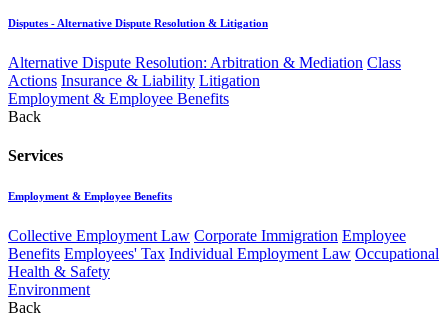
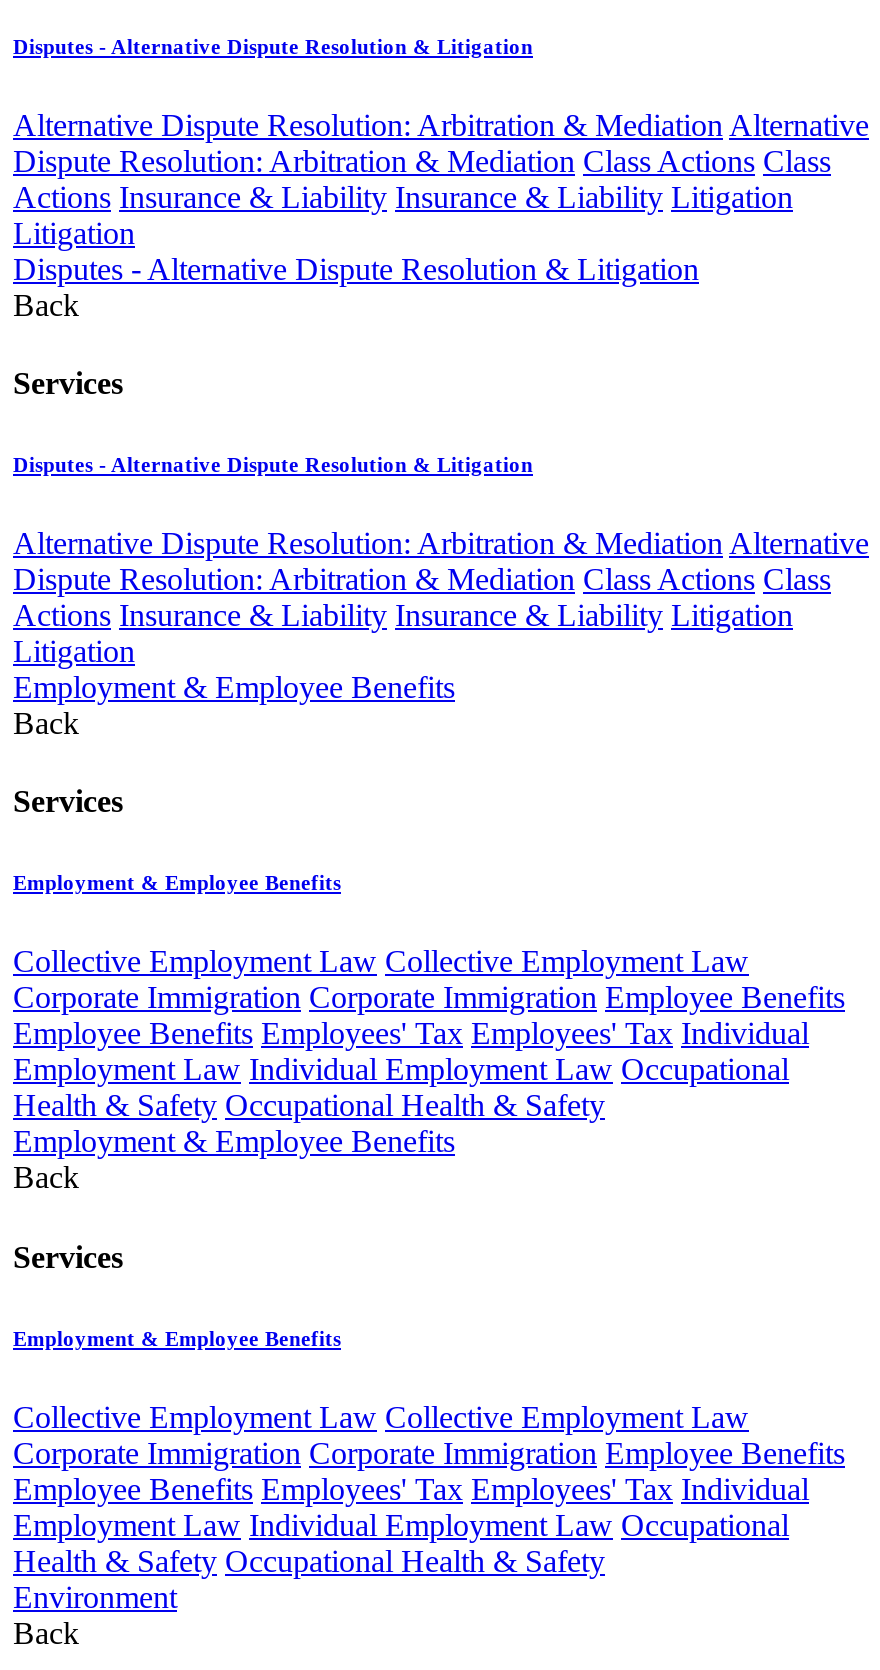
- Alternative Dispute Resolution: Arbitration & Mediation Class
- Actions Insurance & Liability Litigation
+ Alternative Dispute Resolution: Arbitration & Mediation Alternative
+ Dispute Resolution: Arbitration & Mediation Class Actions Class
+ Actions Insurance & Liability Insurance & Liability Litigation
+ Litigation
+ Disputes - Alternative Dispute Resolution & Litigation
+ Back
+ Services
+ Disputes - Alternative Dispute Resolution & Litigation
+ Alternative Dispute Resolution: Arbitration & Mediation Alternative
+ Dispute Resolution: Arbitration & Mediation Class Actions Class
+ Actions Insurance & Liability Insurance & Liability Litigation
+ Litigation

- Collective Employment Law Corporate Immigration Employee
- Benefits Employees' Tax Individual Employment Law Occupational
- Health & Safety
+ Collective Employment Law Collective Employment Law
+ Corporate Immigration Corporate Immigration Employee Benefits
+ Employee Benefits Employees' Tax Employees' Tax Individual
+ Employment Law Individual Employment Law Occupational
+ Health & Safety Occupational Health & Safety
+ Employment & Employee Benefits
+ Back
+ Services
+ Employment & Employee Benefits
+ Collective Employment Law Collective Employment Law
+ Corporate Immigration Corporate Immigration Employee Benefits
+ Employee Benefits Employees' Tax Employees' Tax Individual
+ Employment Law Individual Employment Law Occupational
+ Health & Safety Occupational Health & Safety
